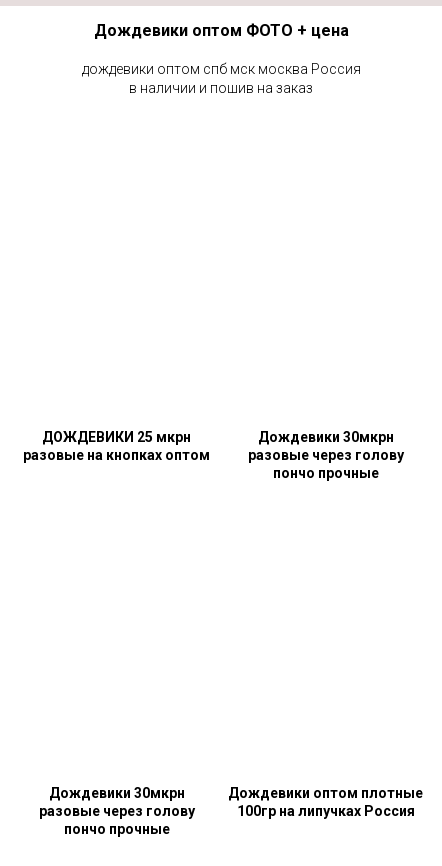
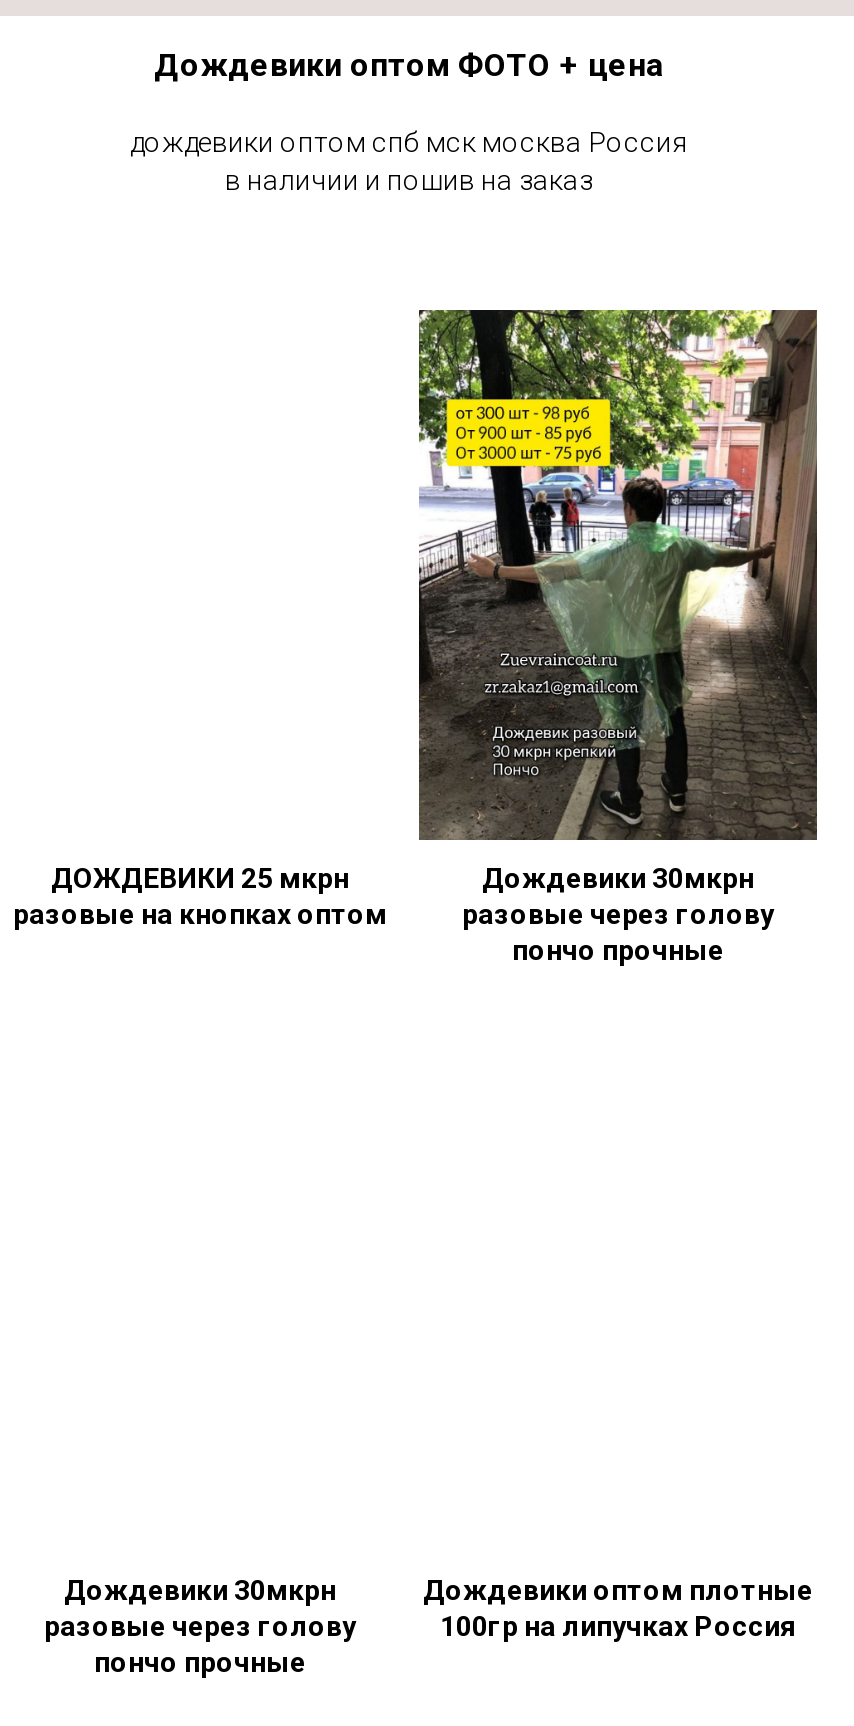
+ [image]
